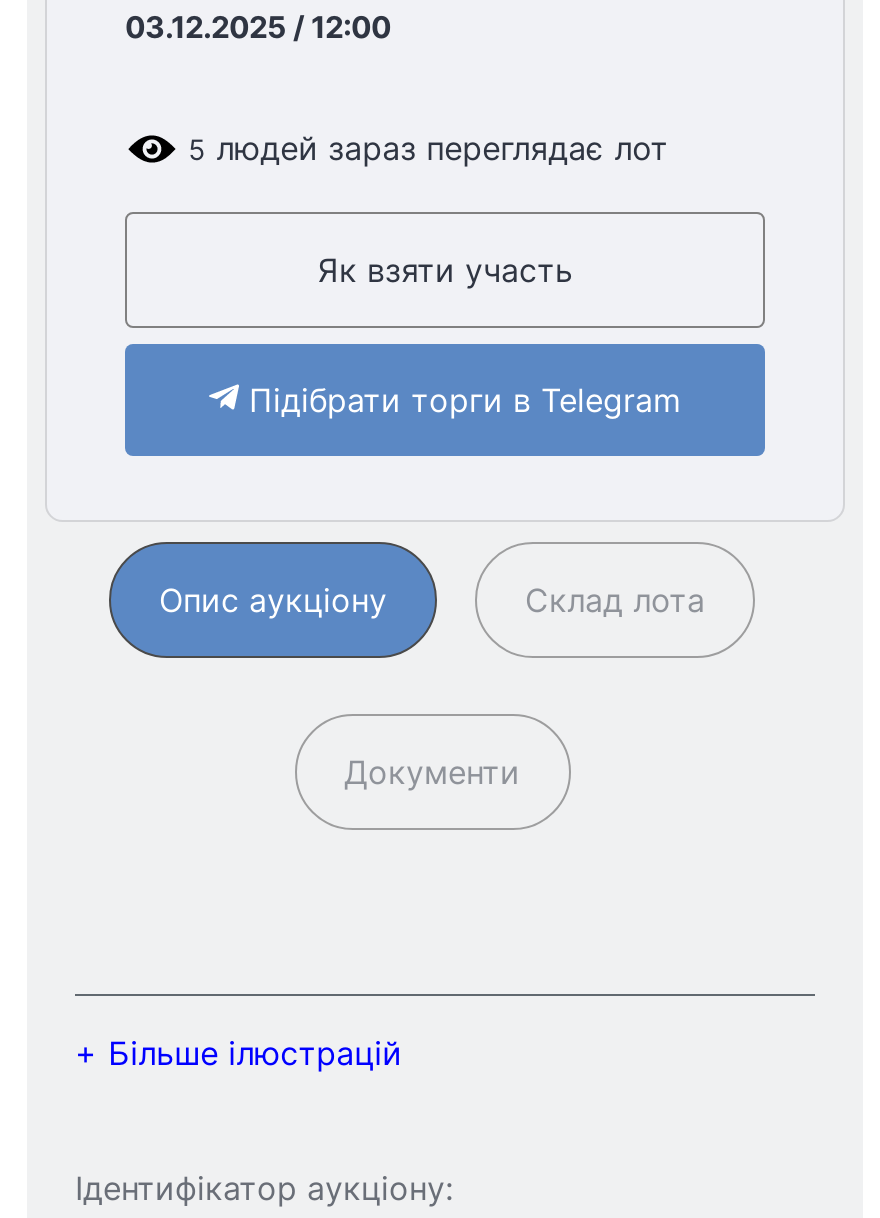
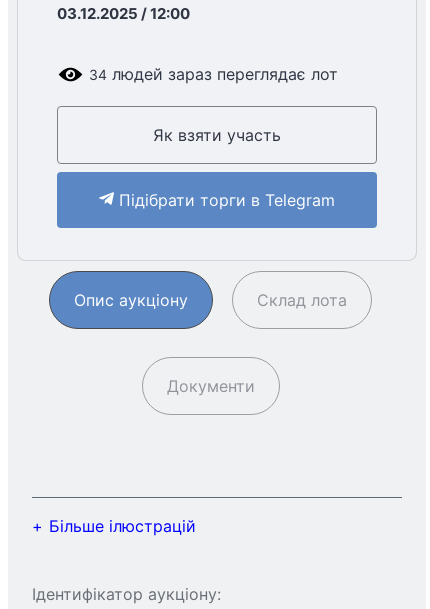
- 5 людей зараз переглядає лот
+ 34 людей зараз переглядає лот
